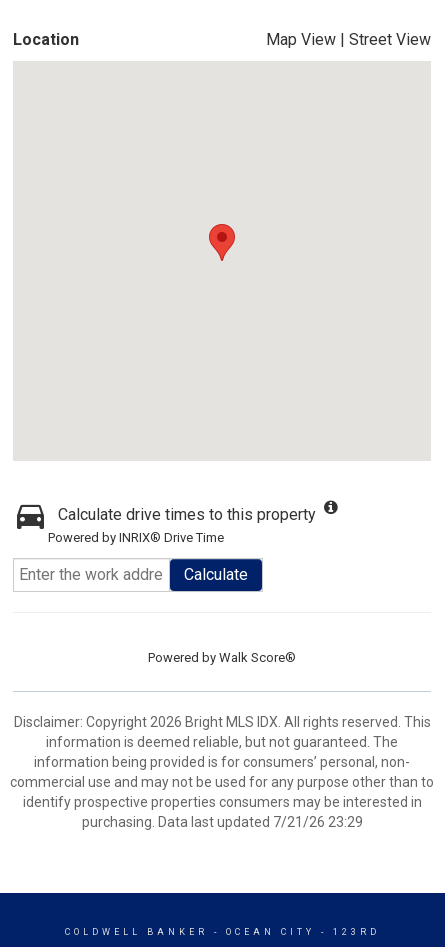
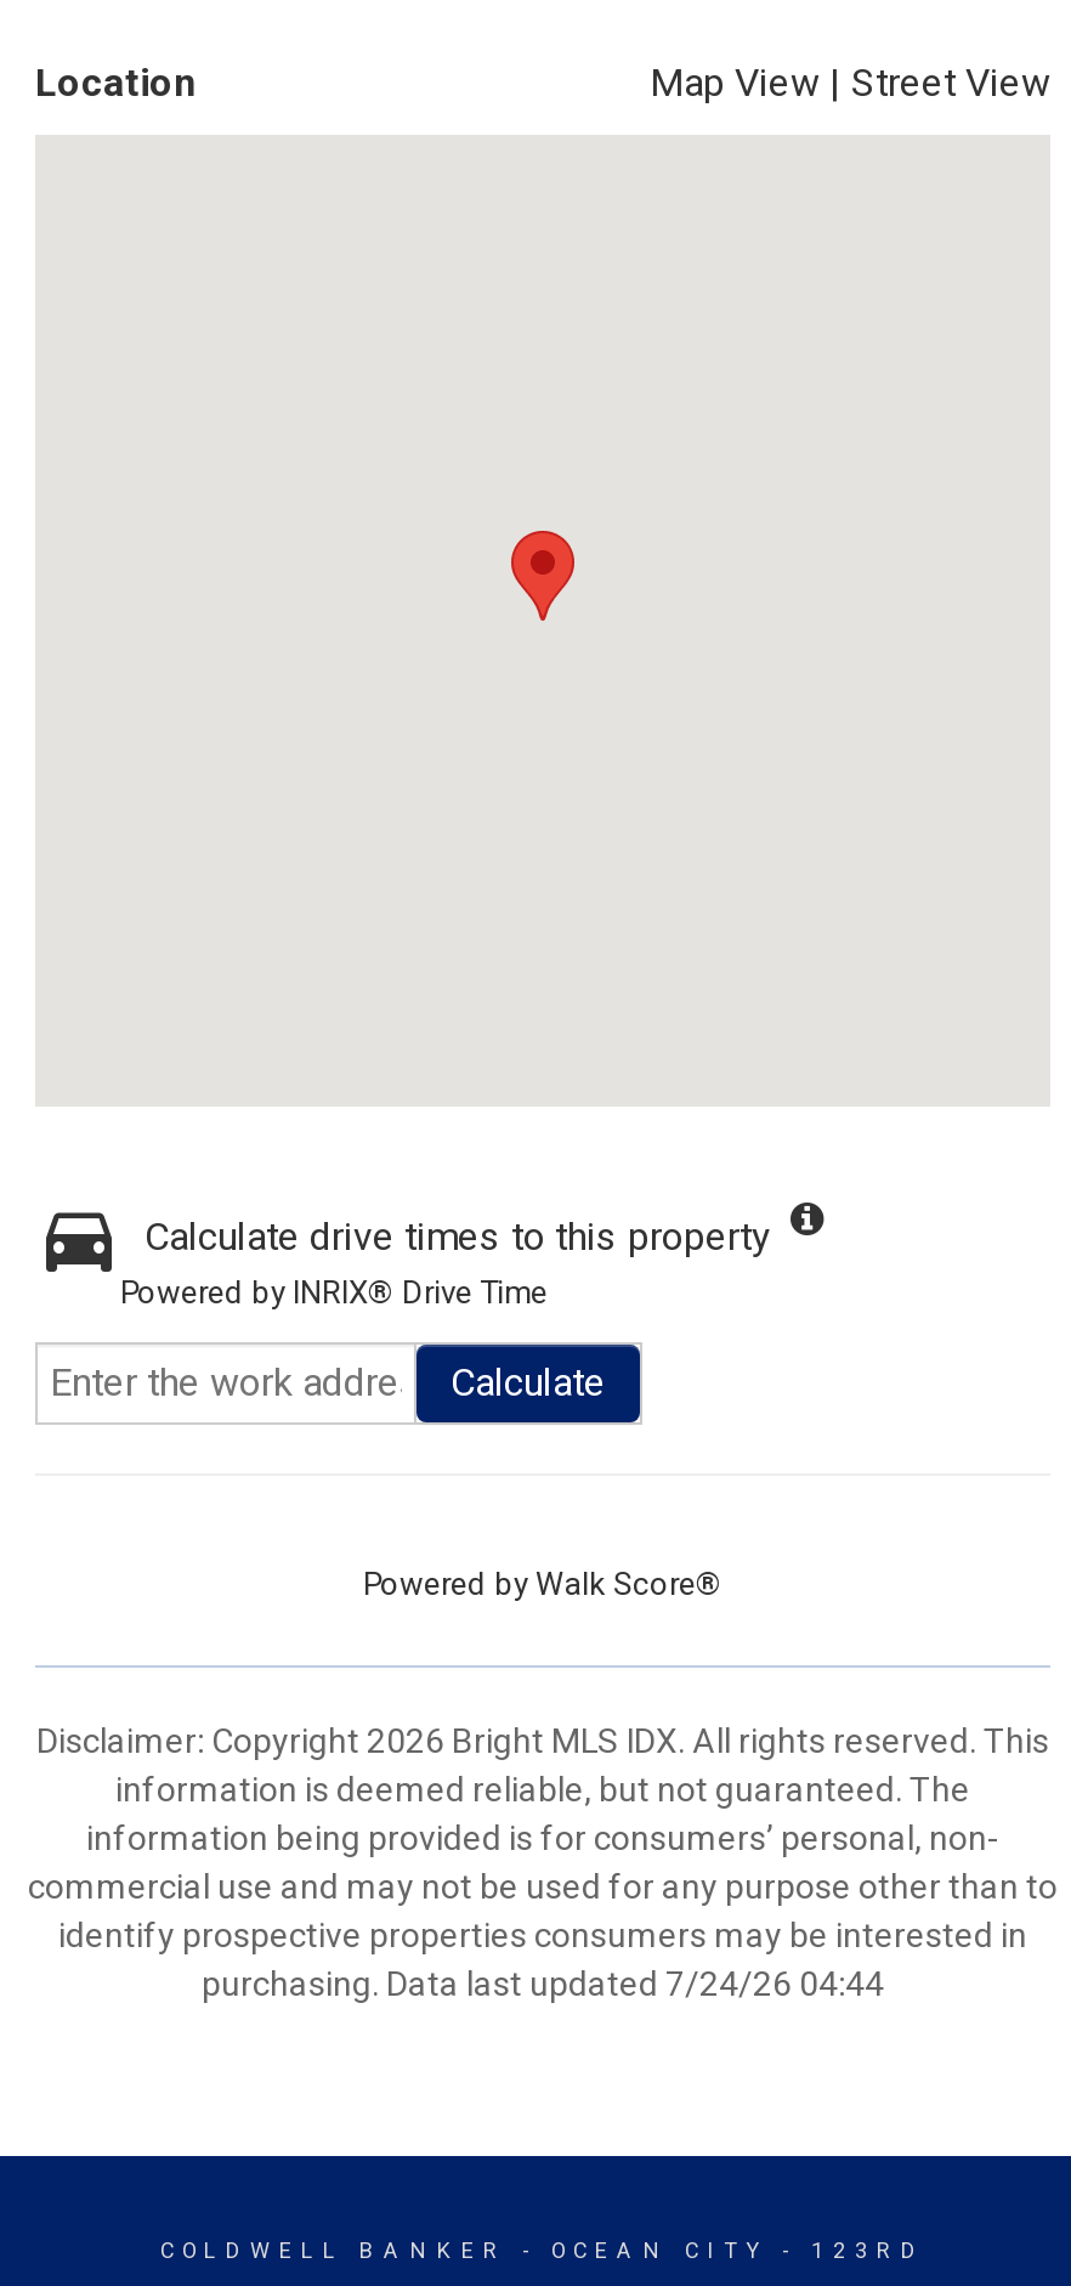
- purchasing. Data last updated 7/21/26 23:29
+ purchasing. Data last updated 7/24/26 04:44
